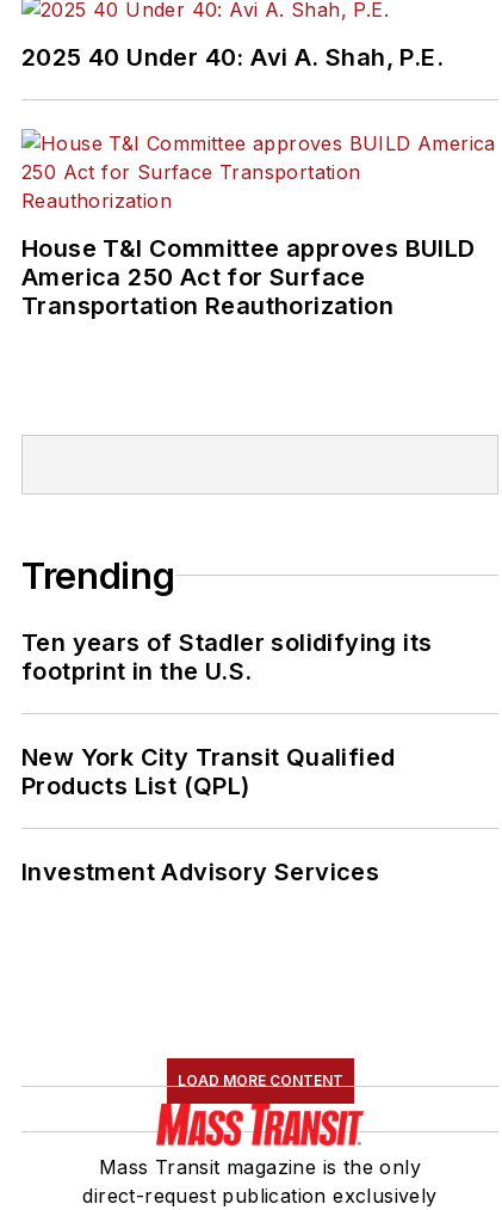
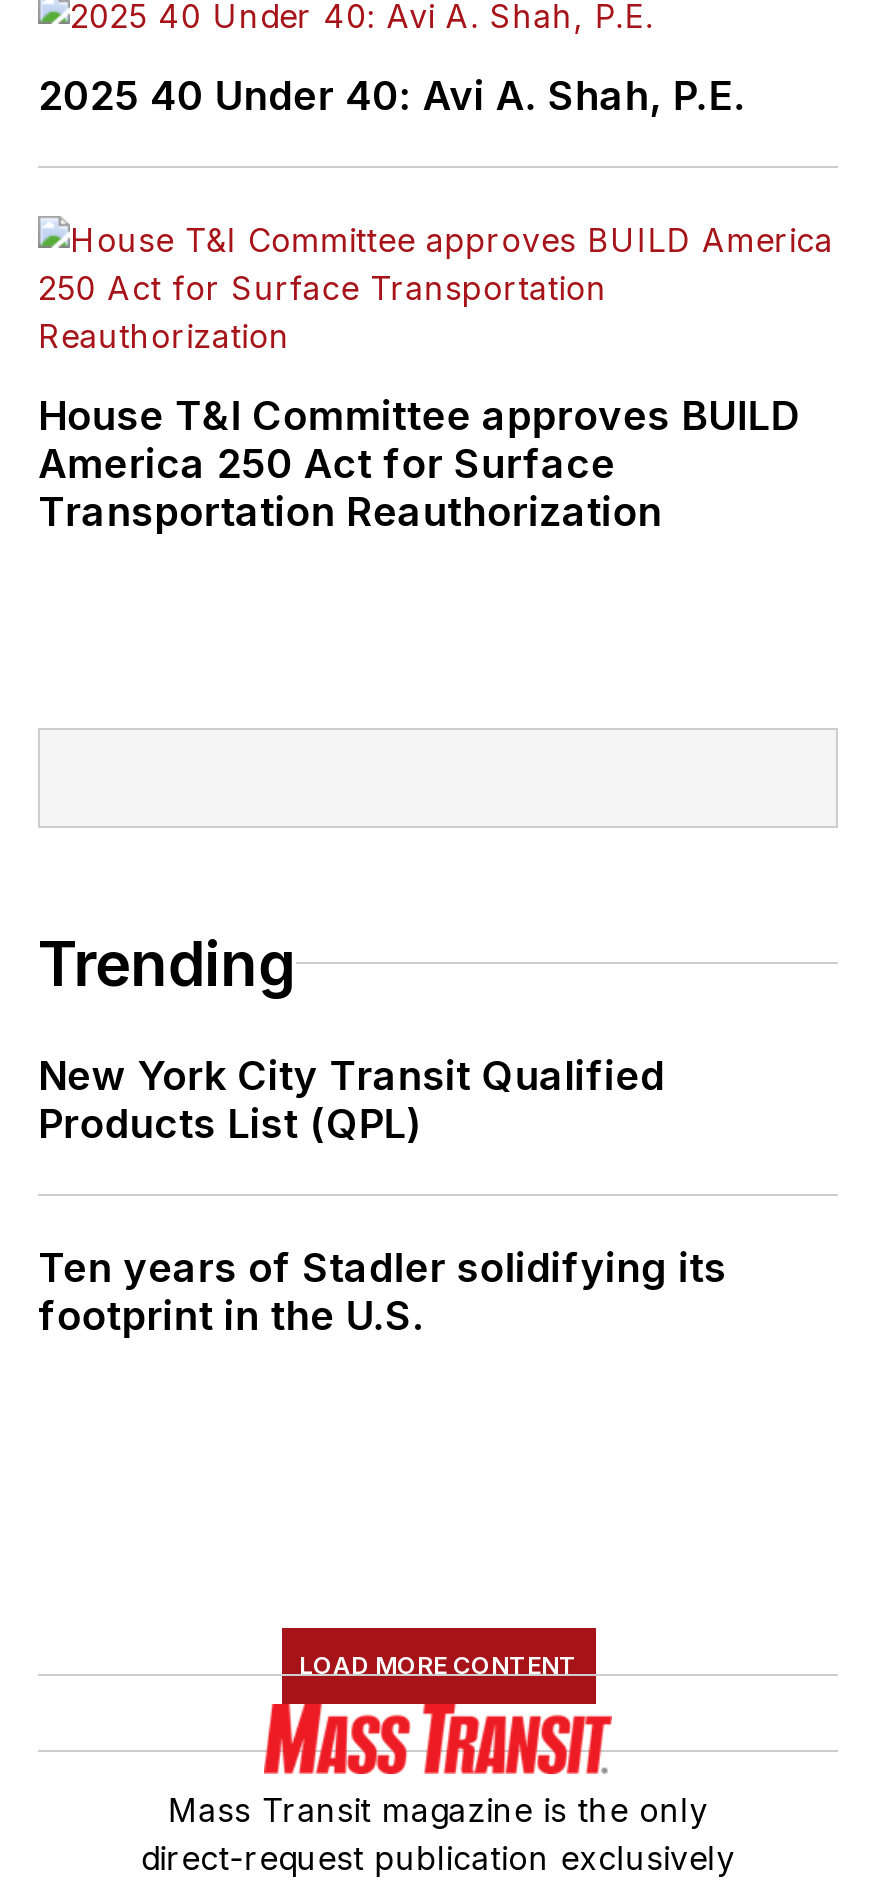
moved down: Ten years of Stadler solidifying its | footprint in the U.S.

moved up: New York City Transit Qualified | Products List (QPL)

- Investment Advisory Services
